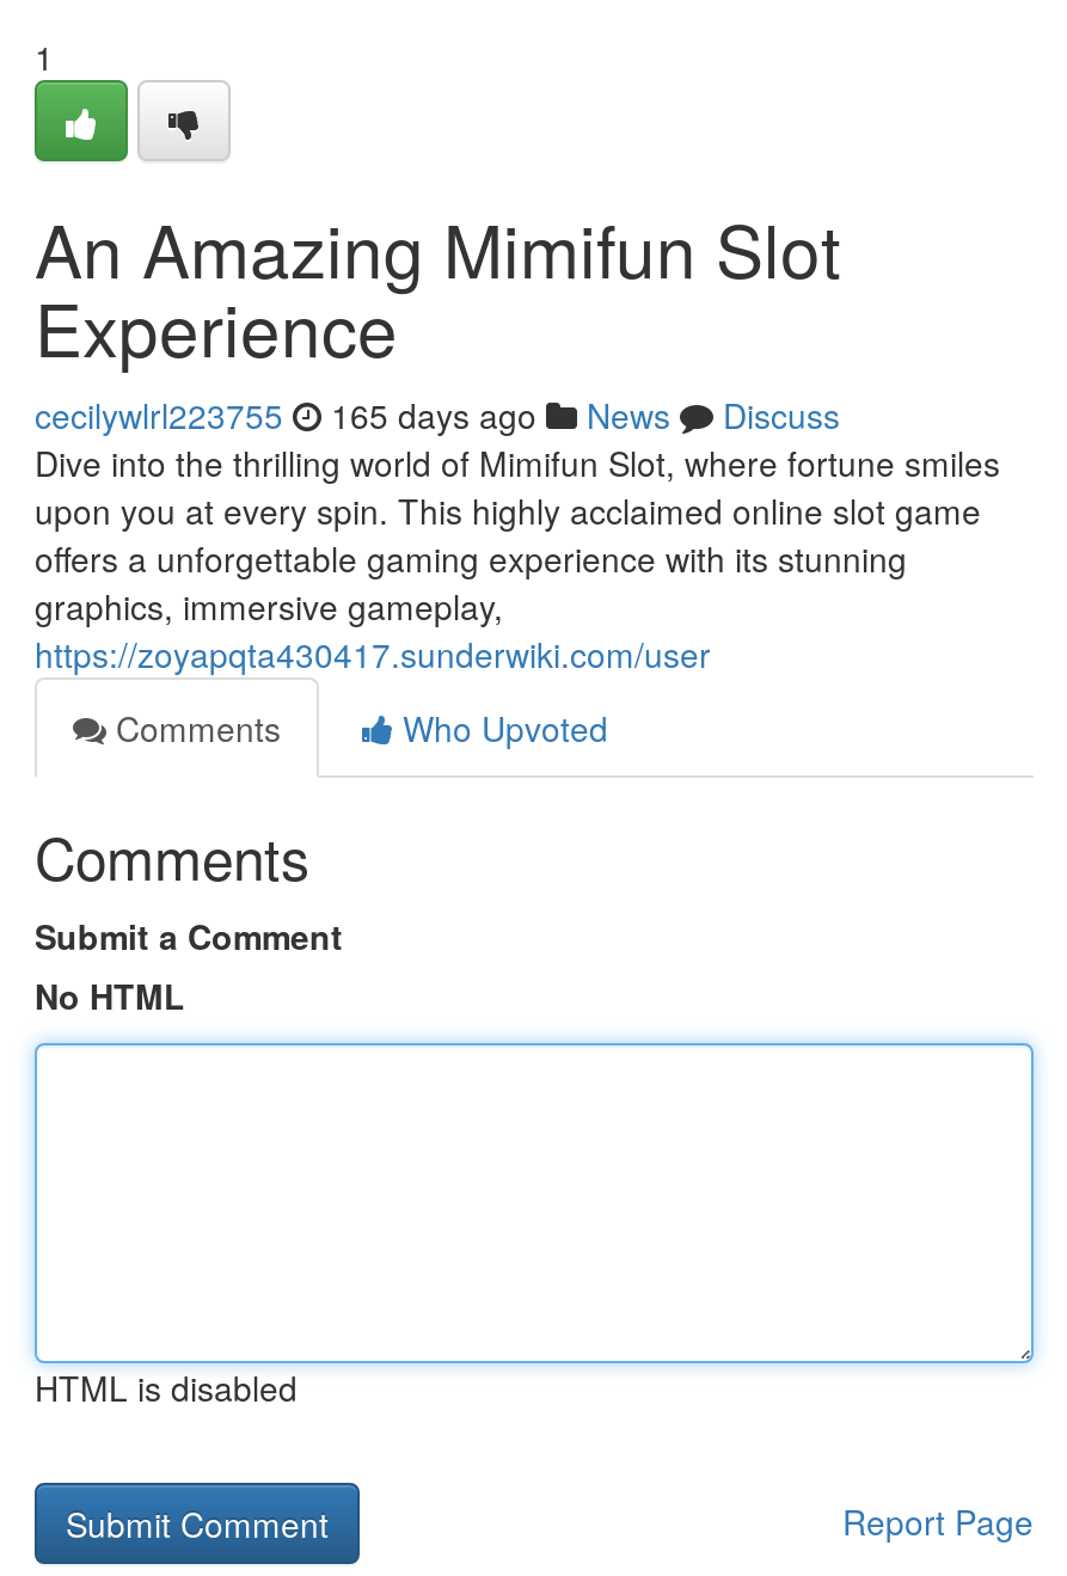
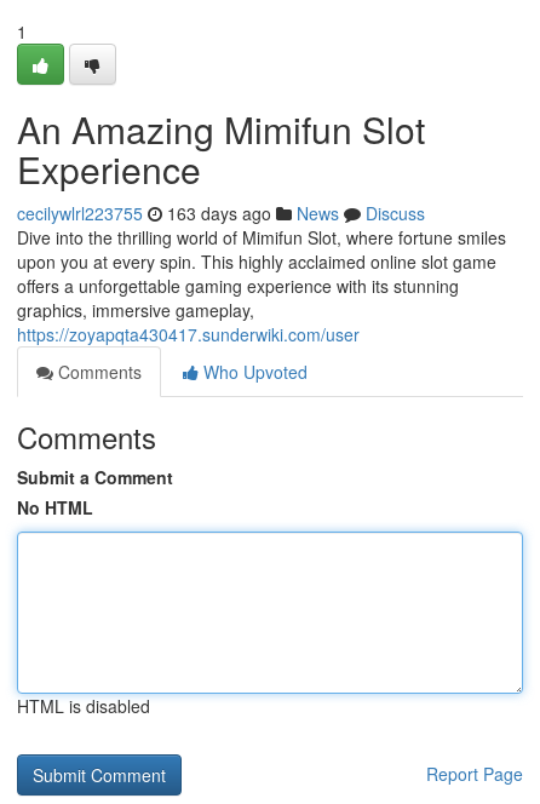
- cecilywlrl223755 165 days ago News Discuss
+ cecilywlrl223755 163 days ago News Discuss
